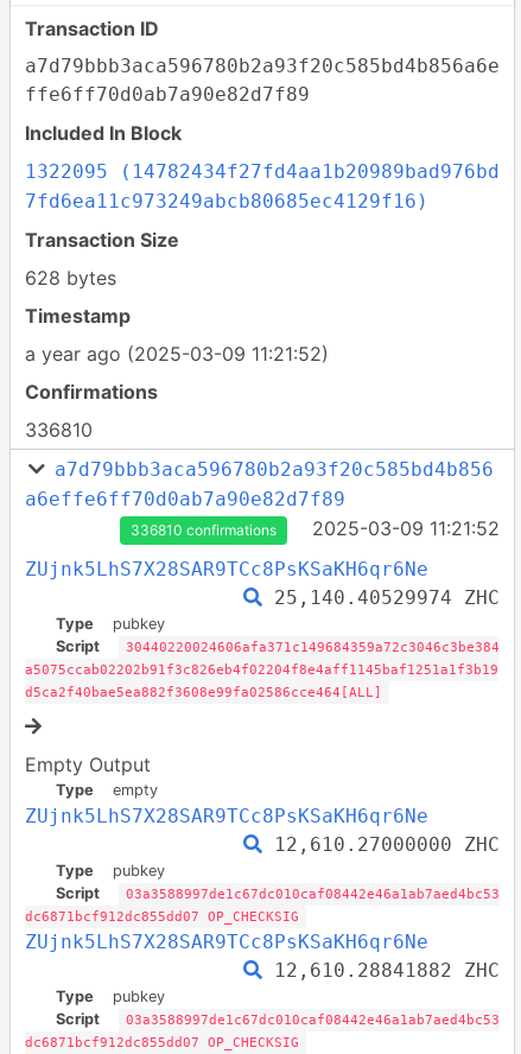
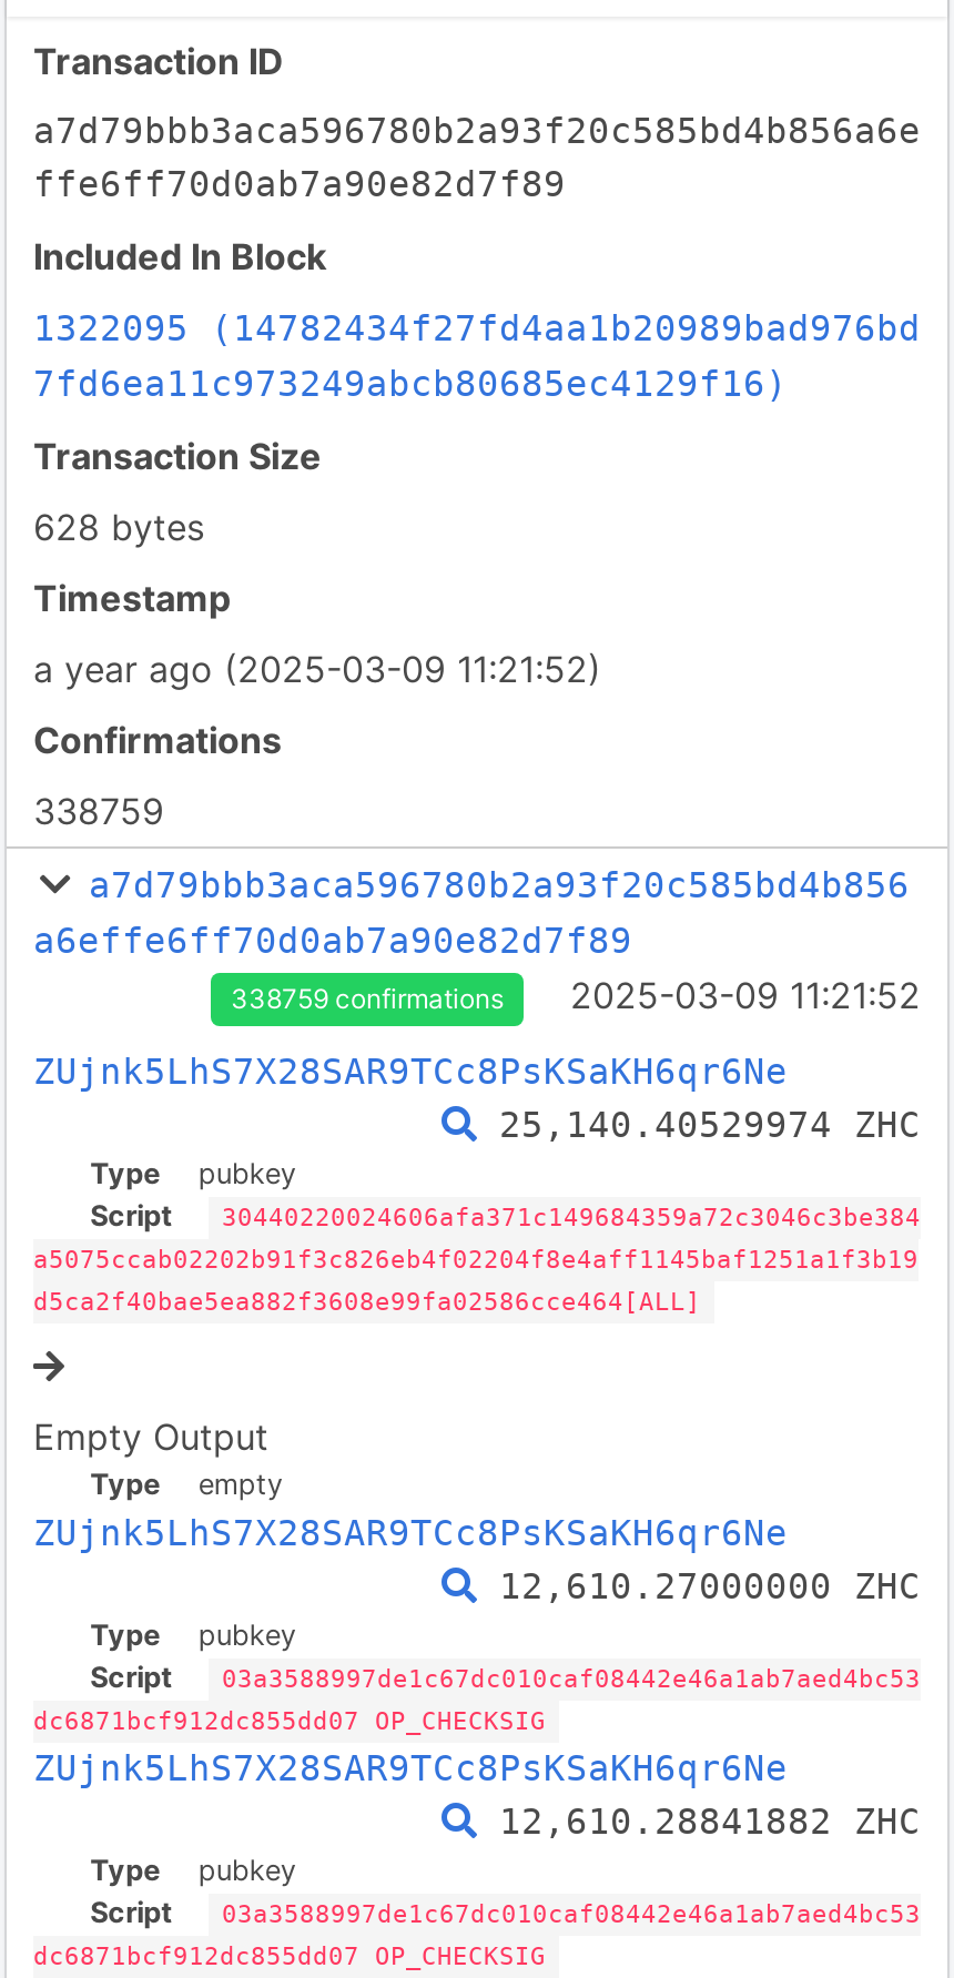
- 336810
+ 338759

- 336810 confirmations
+ 338759 confirmations
